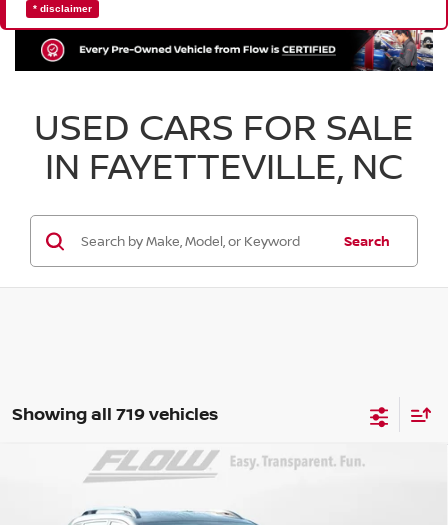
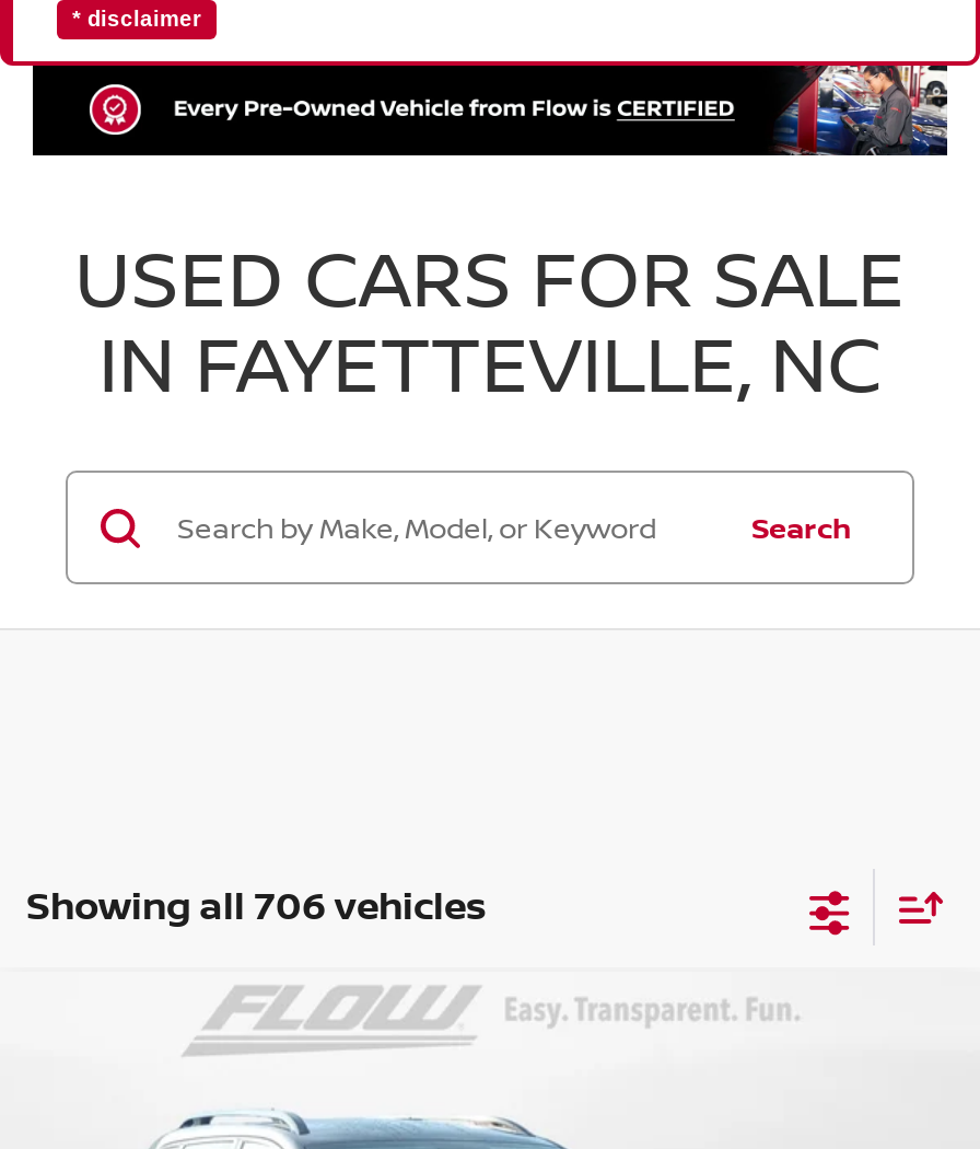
- Showing all 719 vehicles
+ Showing all 706 vehicles
